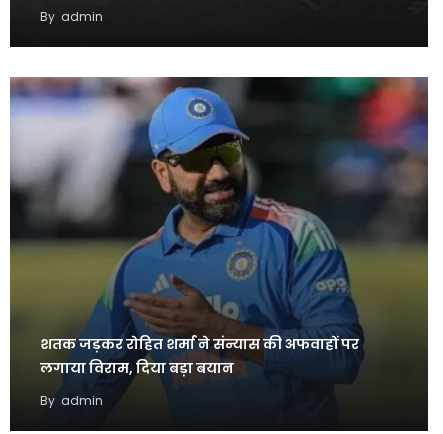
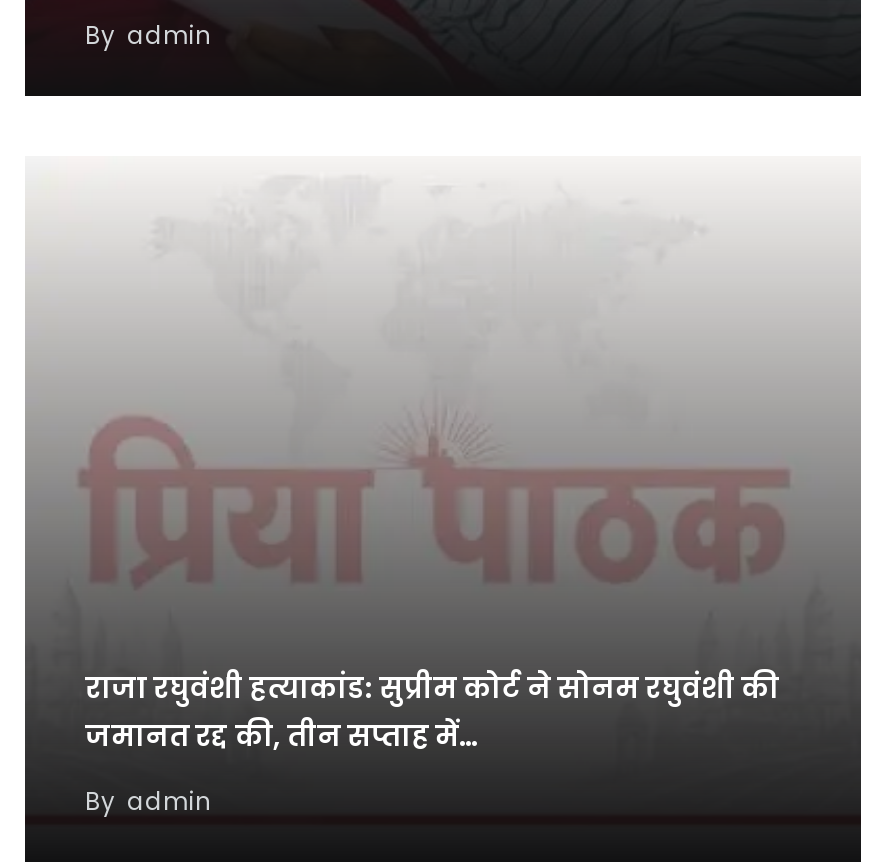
- [image]
- शतक जड़कर रोहित शर्मा ने संन्यास की अफवाहों पर
- लगाया विराम, दिया बड़ा बयान
+ [image]
+ राजा रघुवंशी हत्याकांड: सुप्रीम कोर्ट ने सोनम रघुवंशी की
+ जमानत रद्द की, तीन सप्ताह में…
